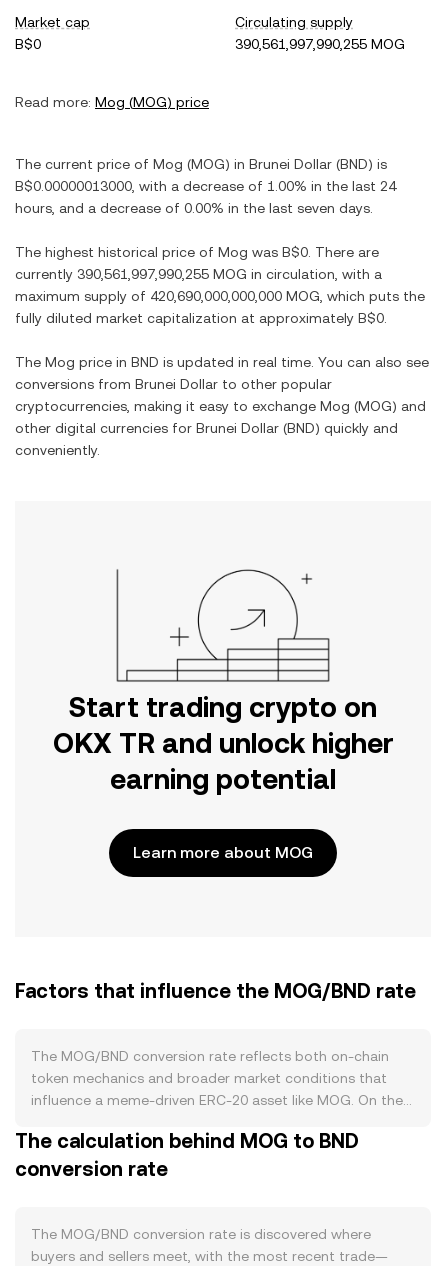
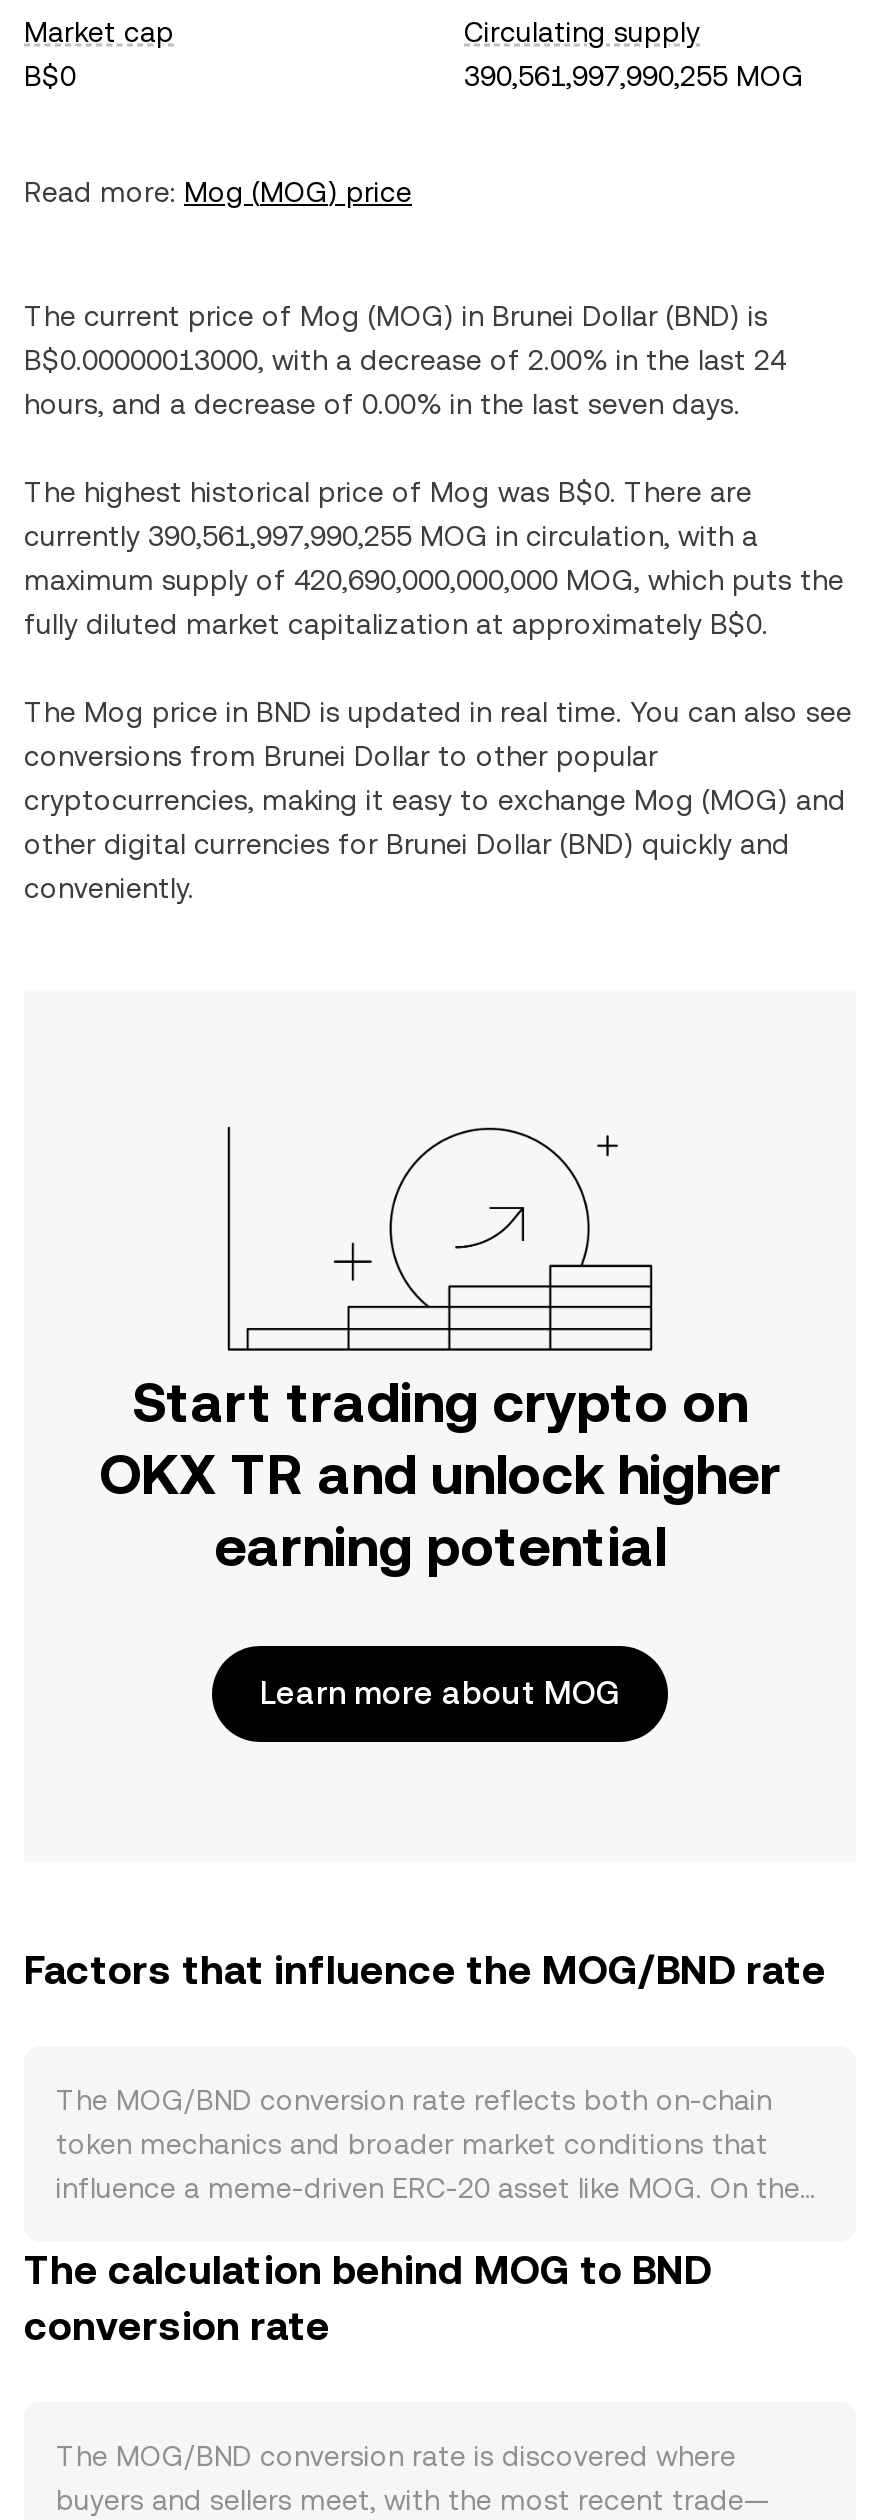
- B$0.00000013000, with a decrease of 1.00% in the last 24
+ B$0.00000013000, with a decrease of 2.00% in the last 24
